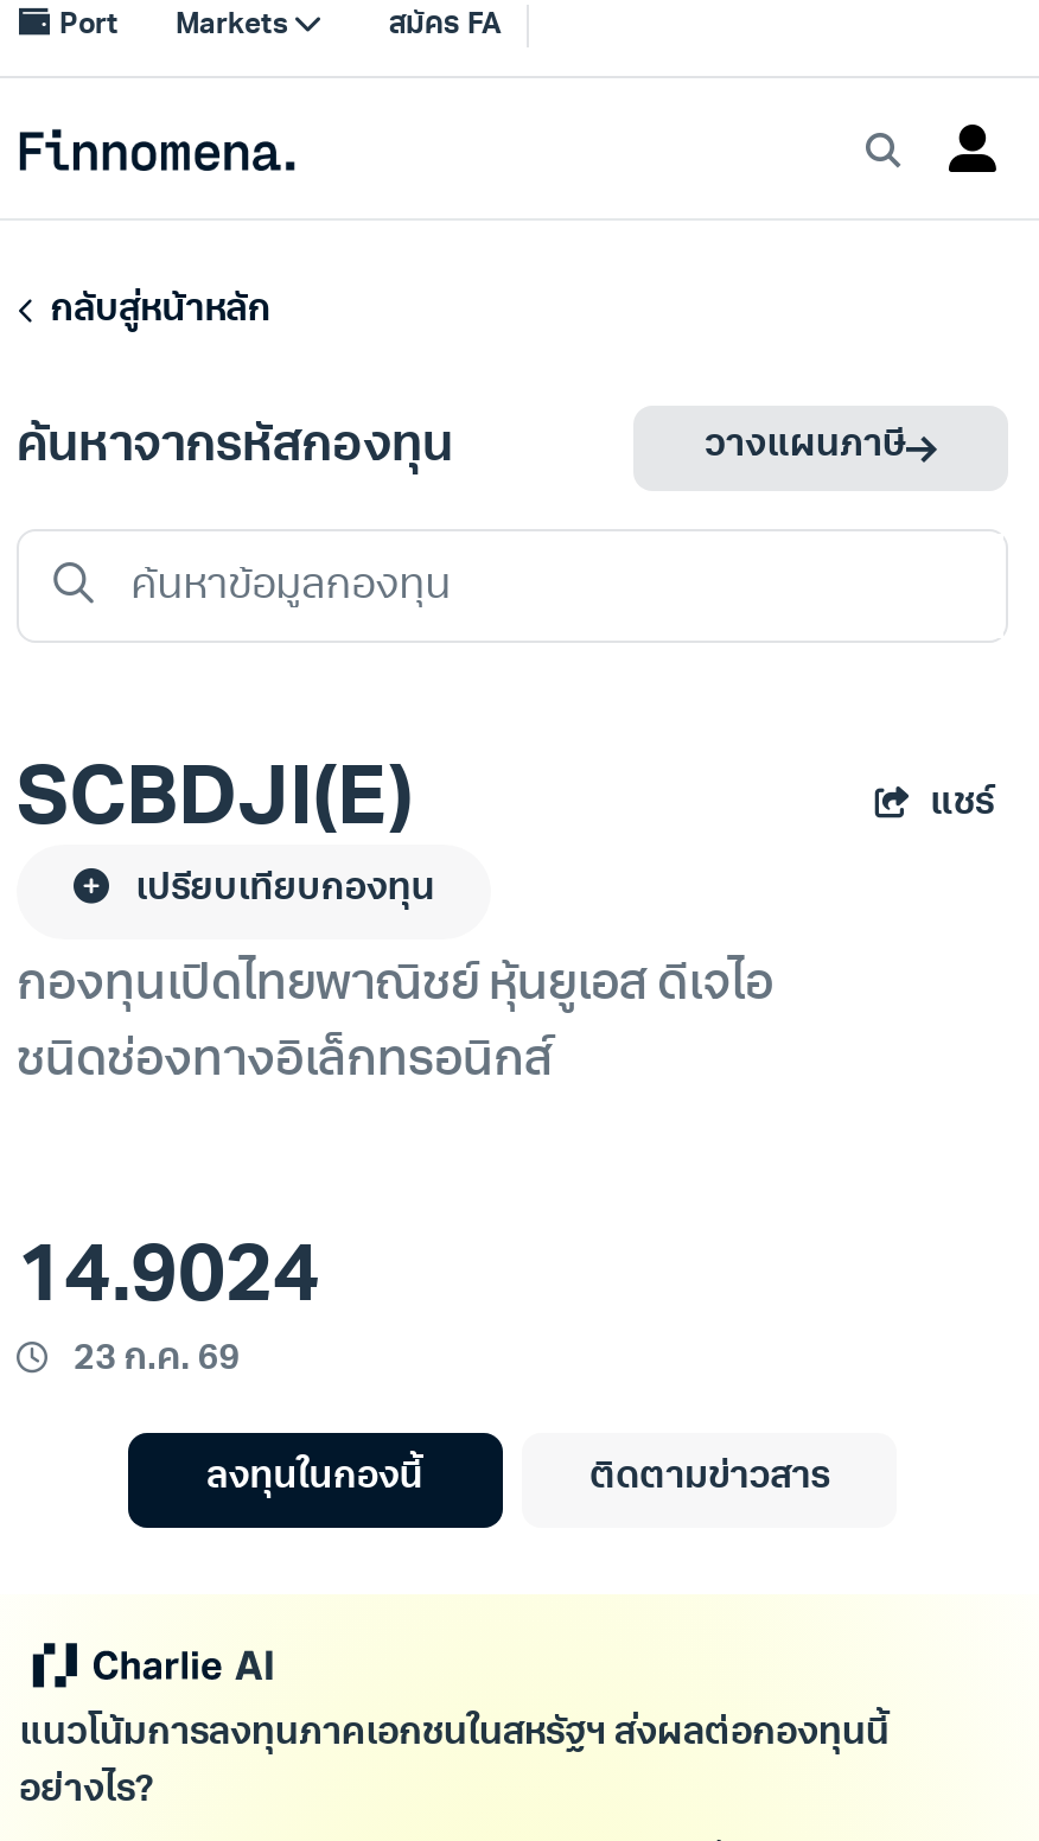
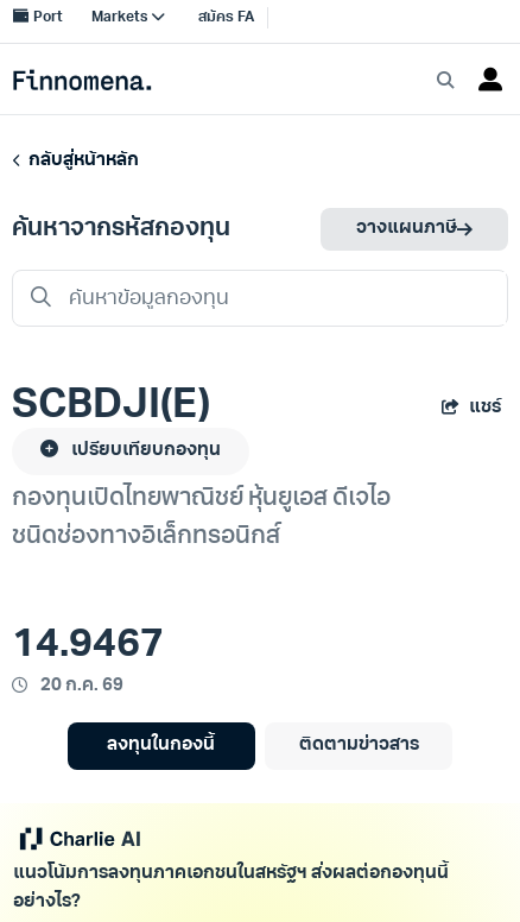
- 14.9024
+ 14.9467

- 23 ก.ค. 69
+ 20 ก.ค. 69
